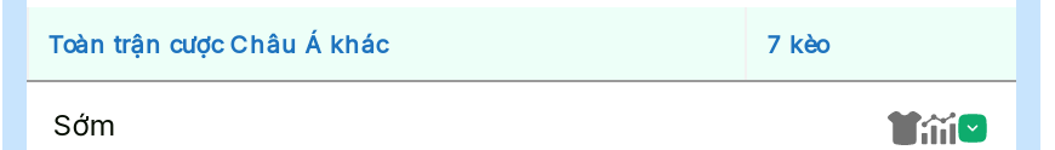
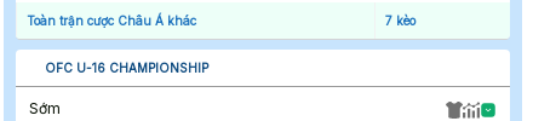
+ OFC U-16 CHAMPIONSHIP
